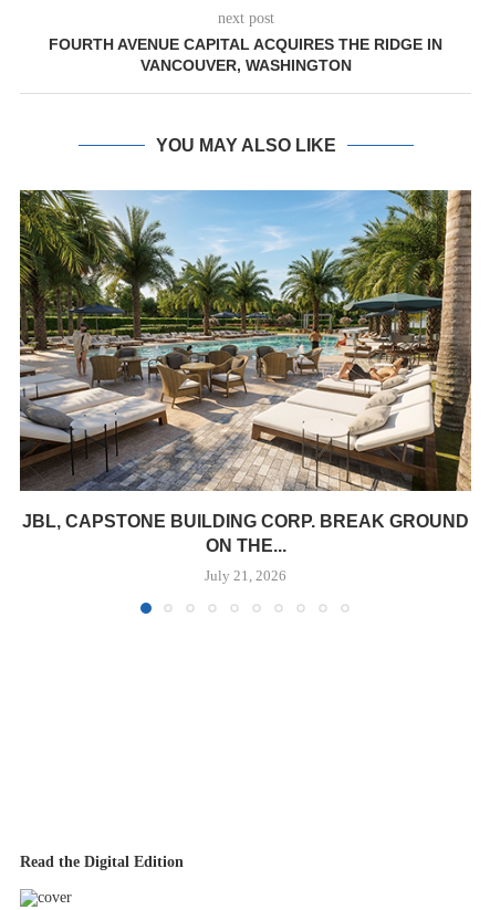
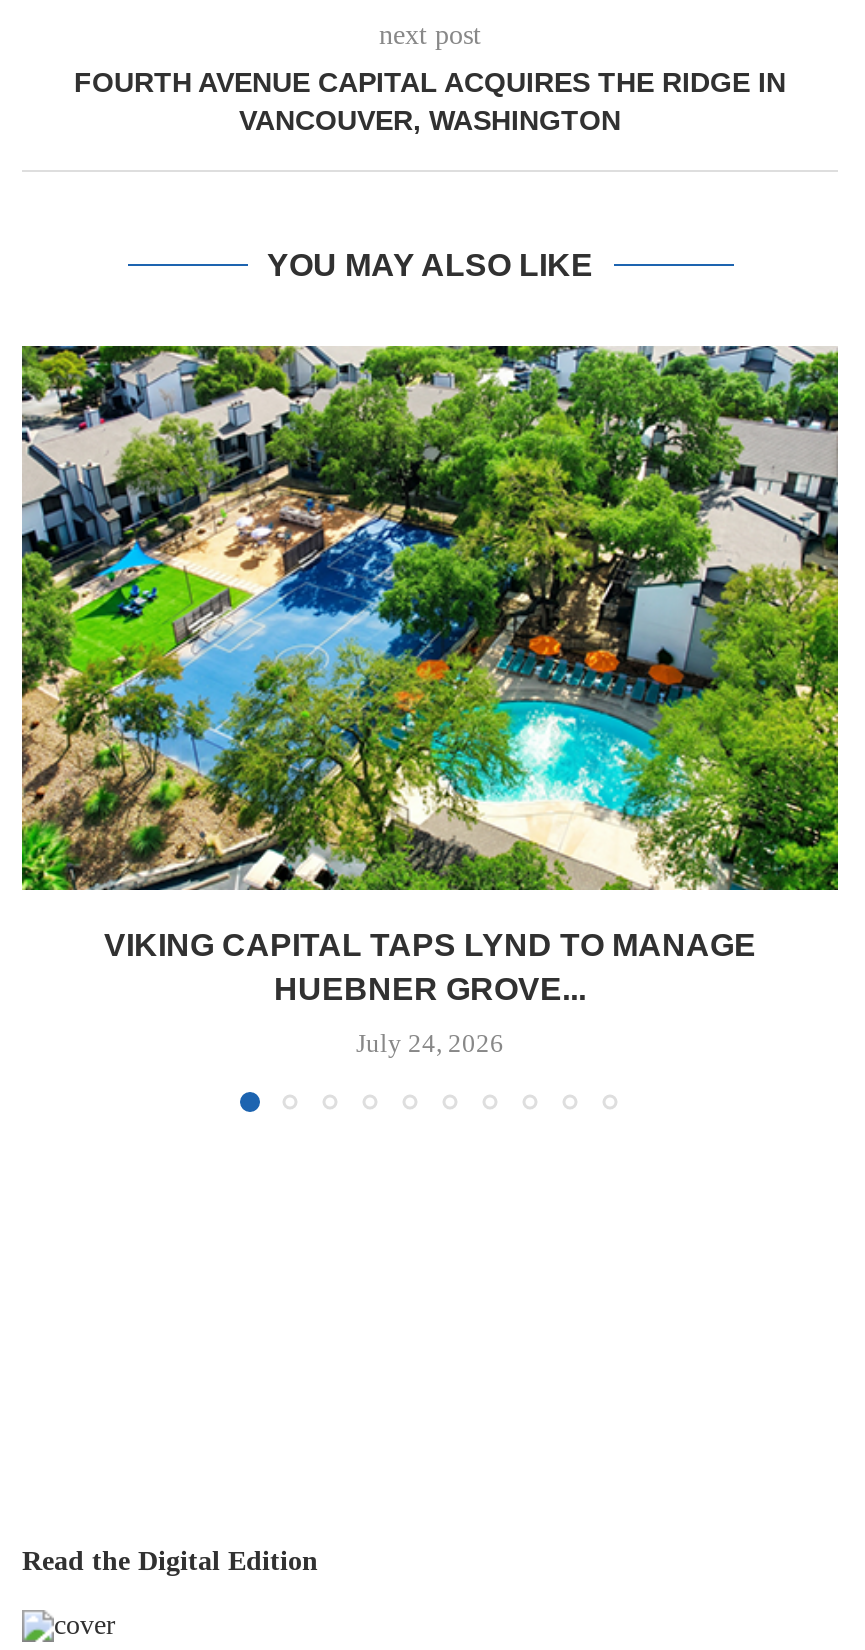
- [image]
- JBL, CAPSTONE BUILDING CORP. BREAK GROUND
- ON THE...
+ [image]
+ VIKING CAPITAL TAPS LYND TO MANAGE
+ HUEBNER GROVE...

- July 21, 2026
+ July 24, 2026
